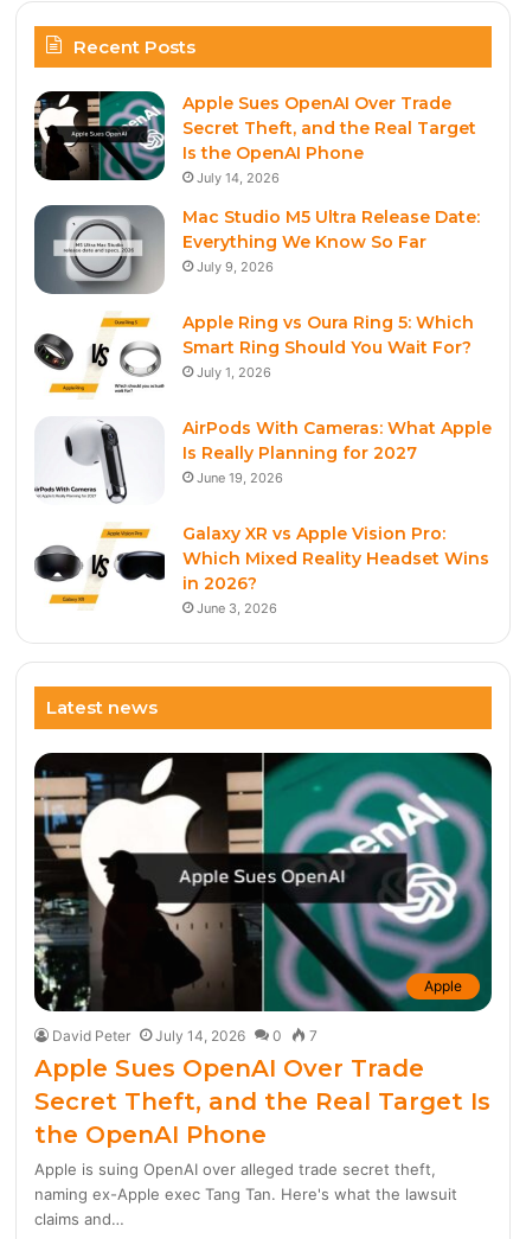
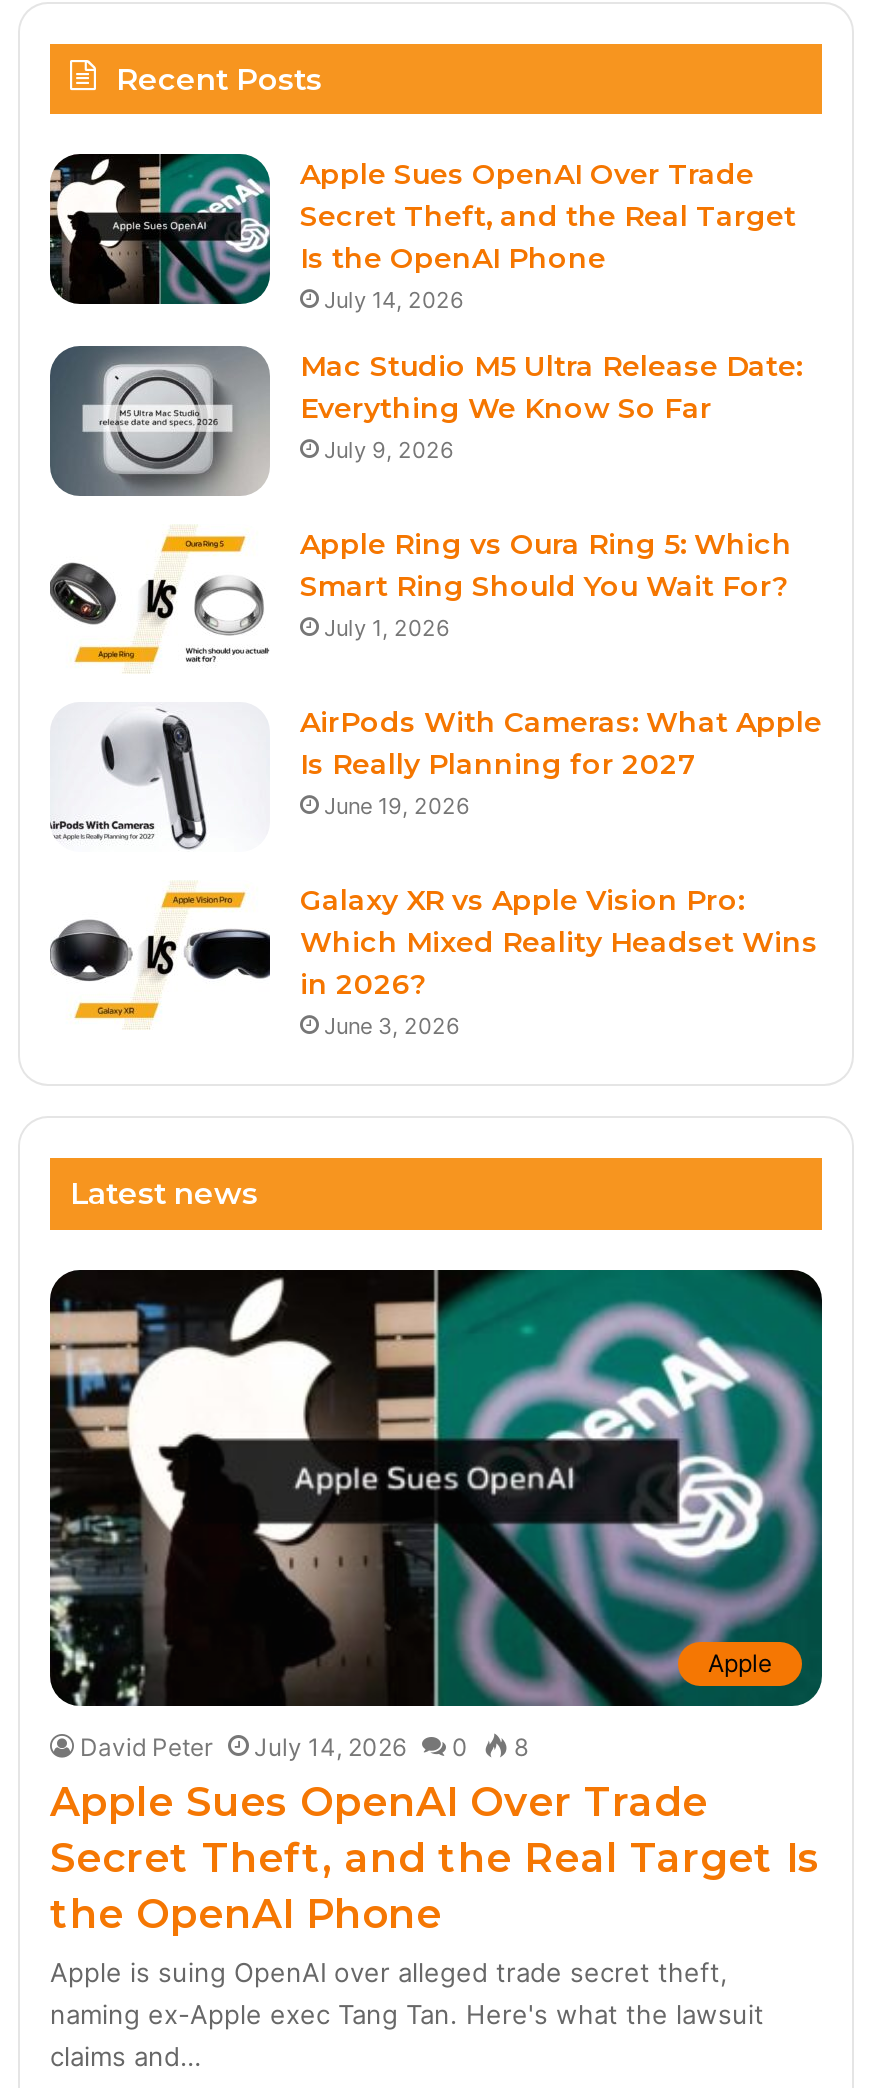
- David Peter July 14, 2026 0 7
+ David Peter July 14, 2026 0 8
